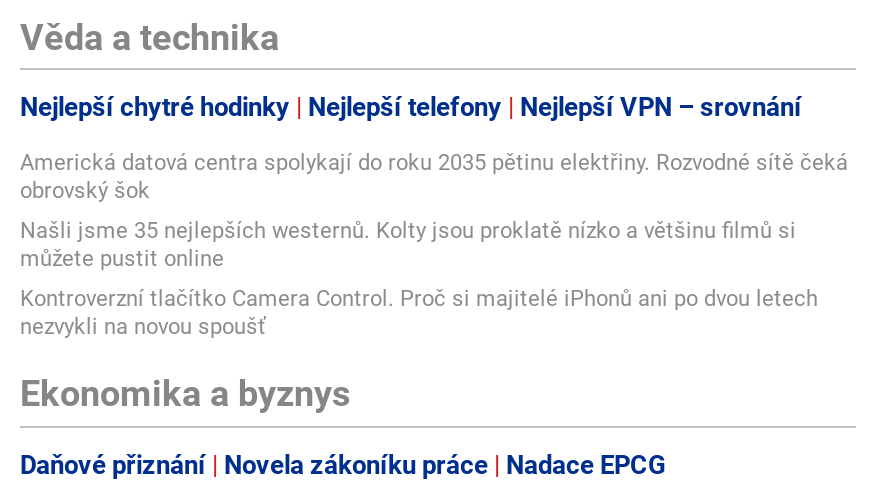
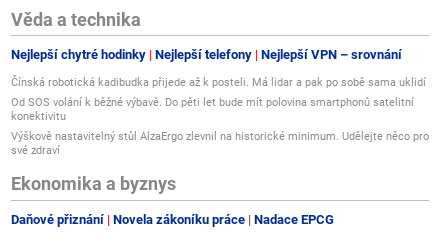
- Americká datová centra spolykají do roku 2035 pětinu elektřiny. Rozvodné sítě čeká
- obrovský šok
+ Čínská robotická kadibudka přijede až k posteli. Má lidar a pak po sobě sama uklidí

- Našli jsme 35 nejlepších westernů. Kolty jsou proklatě nízko a většinu filmů si
- můžete pustit online
+ Od SOS volání k běžné výbavě. Do pěti let bude mít polovina smartphonů satelitní
+ konektivitu

- Kontroverzní tlačítko Camera Control. Proč si majitelé iPhonů ani po dvou letech
- nezvykli na novou spoušť
+ Výškově nastavitelný stůl AlzaErgo zlevnil na historické minimum. Udělejte něco pro
+ své zdraví
